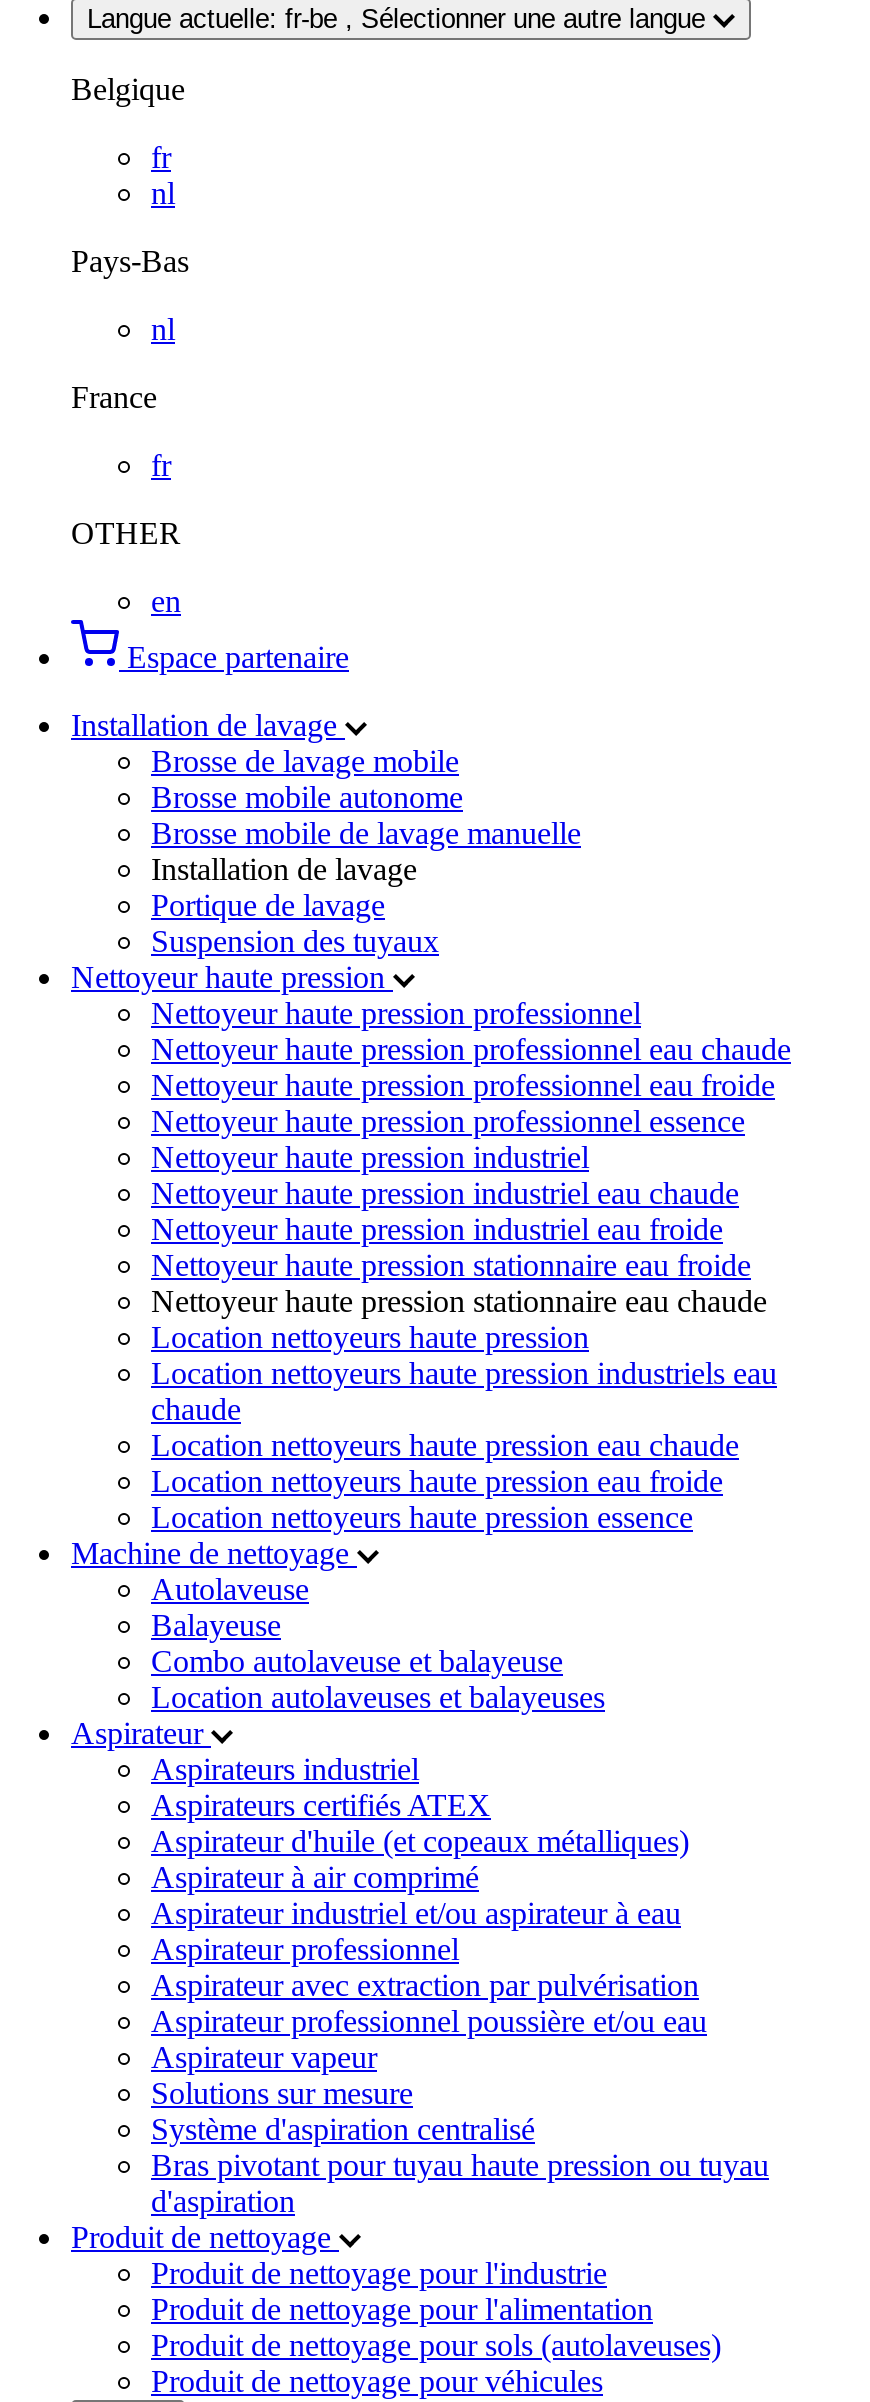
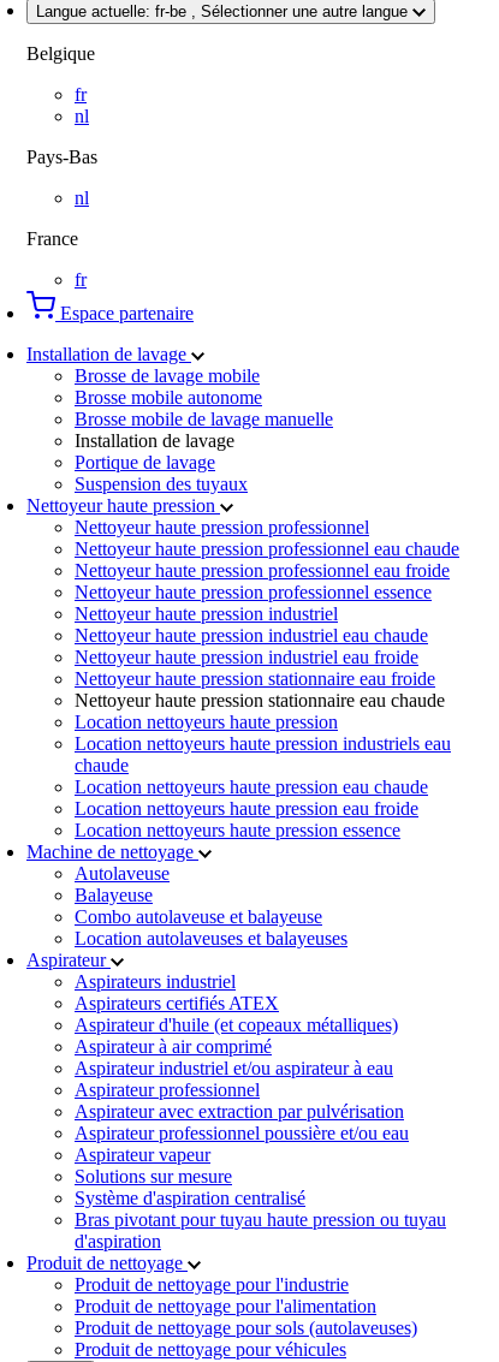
- OTHER
- en
